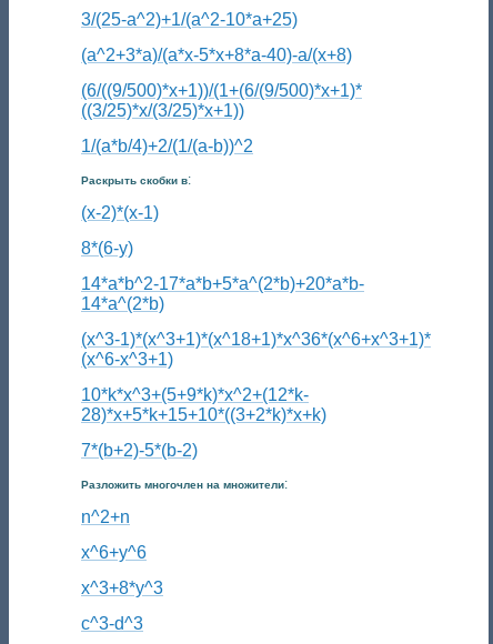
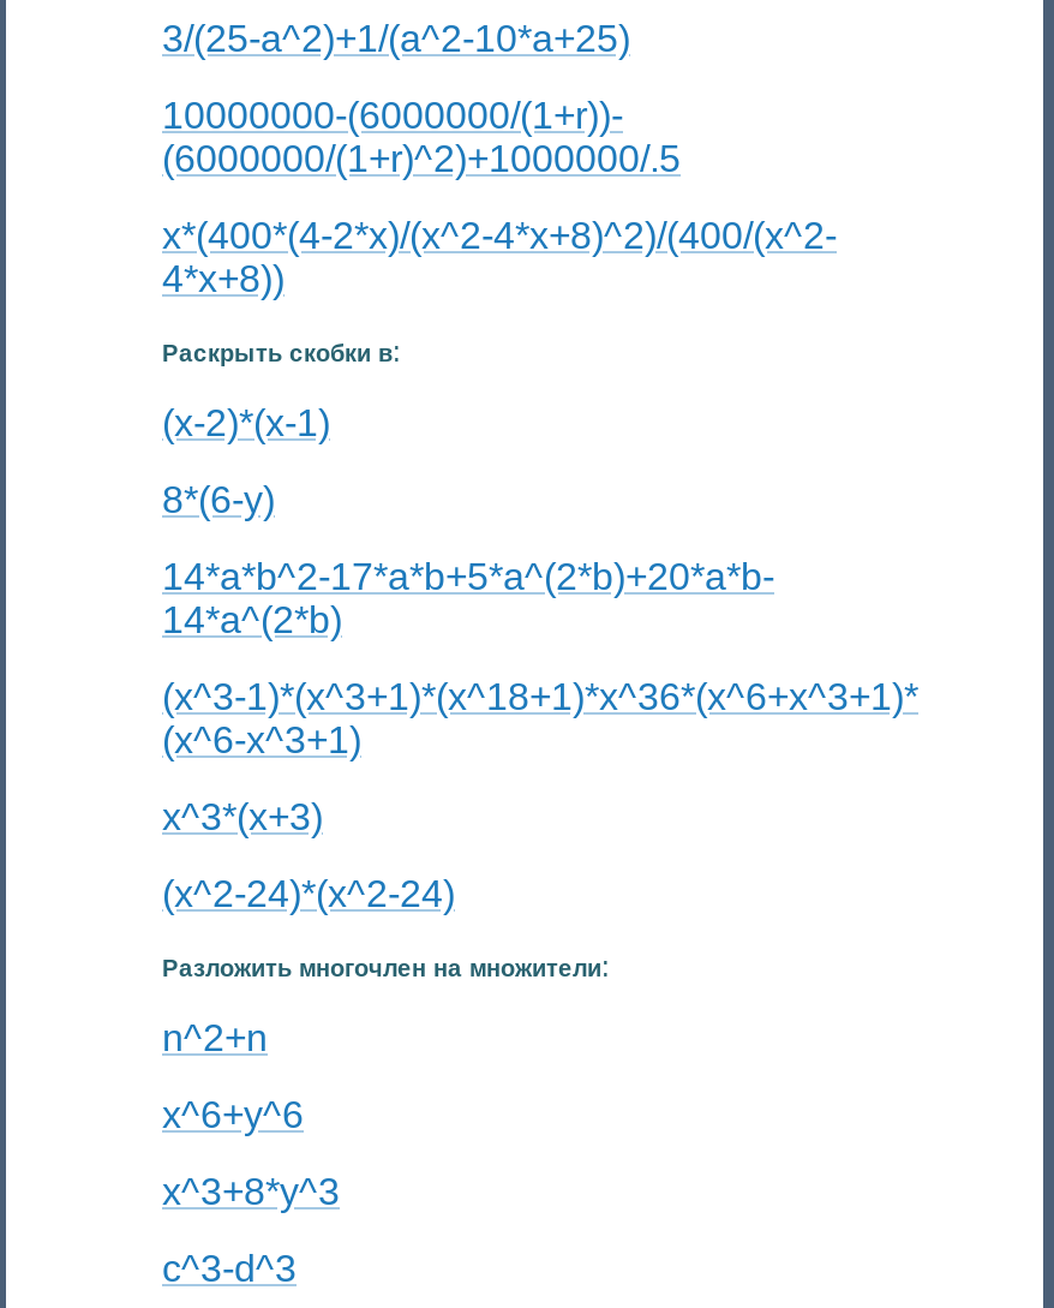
- (a^2+3*a)/(a*x-5*x+8*a-40)-a/(x+8)
- (6/((9/500)*x+1))/(1+(6/(9/500)*x+1)*
- ((3/25)*x/(3/25)*x+1))
- 1/(a*b/4)+2/(1/(a-b))^2
+ 10000000-(6000000/(1+r))-
+ (6000000/(1+r)^2)+1000000/.5
+ x*(400*(4-2*x)/(x^2-4*x+8)^2)/(400/(x^2-
+ 4*x+8))

- 10*k*x^3+(5+9*k)*x^2+(12*k-
- 28)*x+5*k+15+10*((3+2*k)*x+k)
+ x^3*(x+3)

- 7*(b+2)-5*(b-2)
+ (x^2-24)*(x^2-24)
